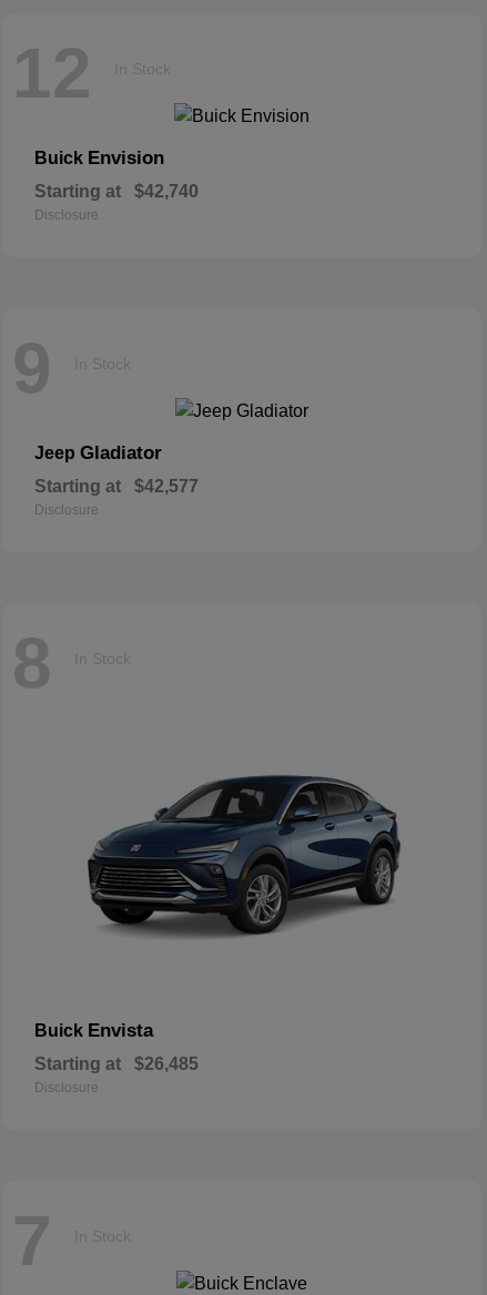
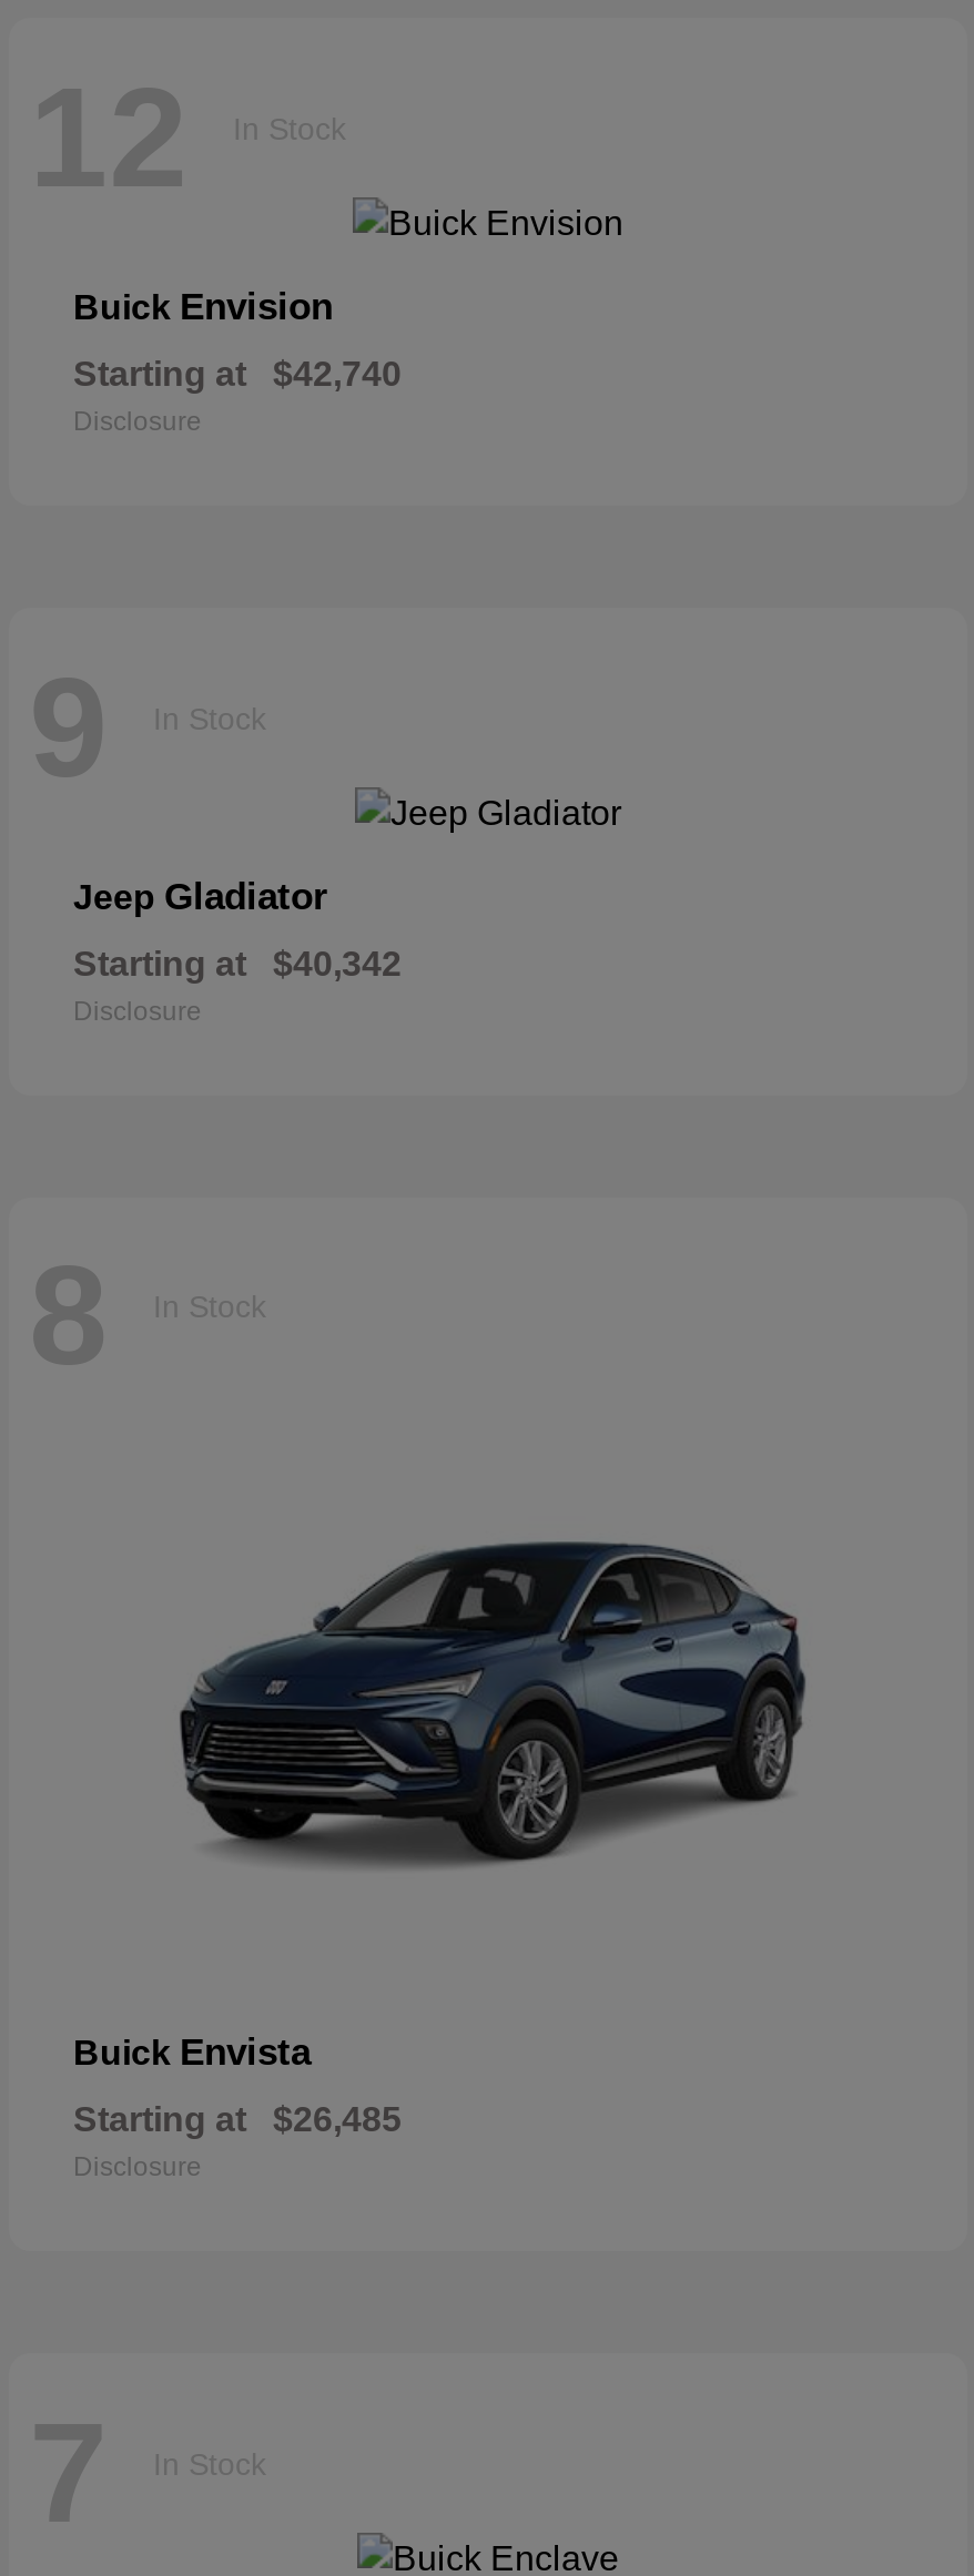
- Starting at $42,577
+ Starting at $40,342
